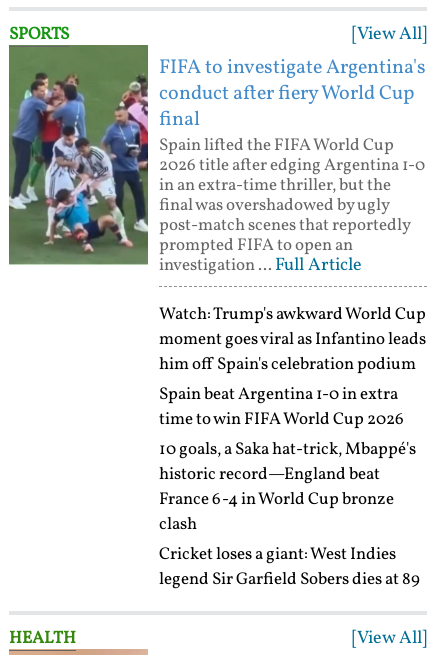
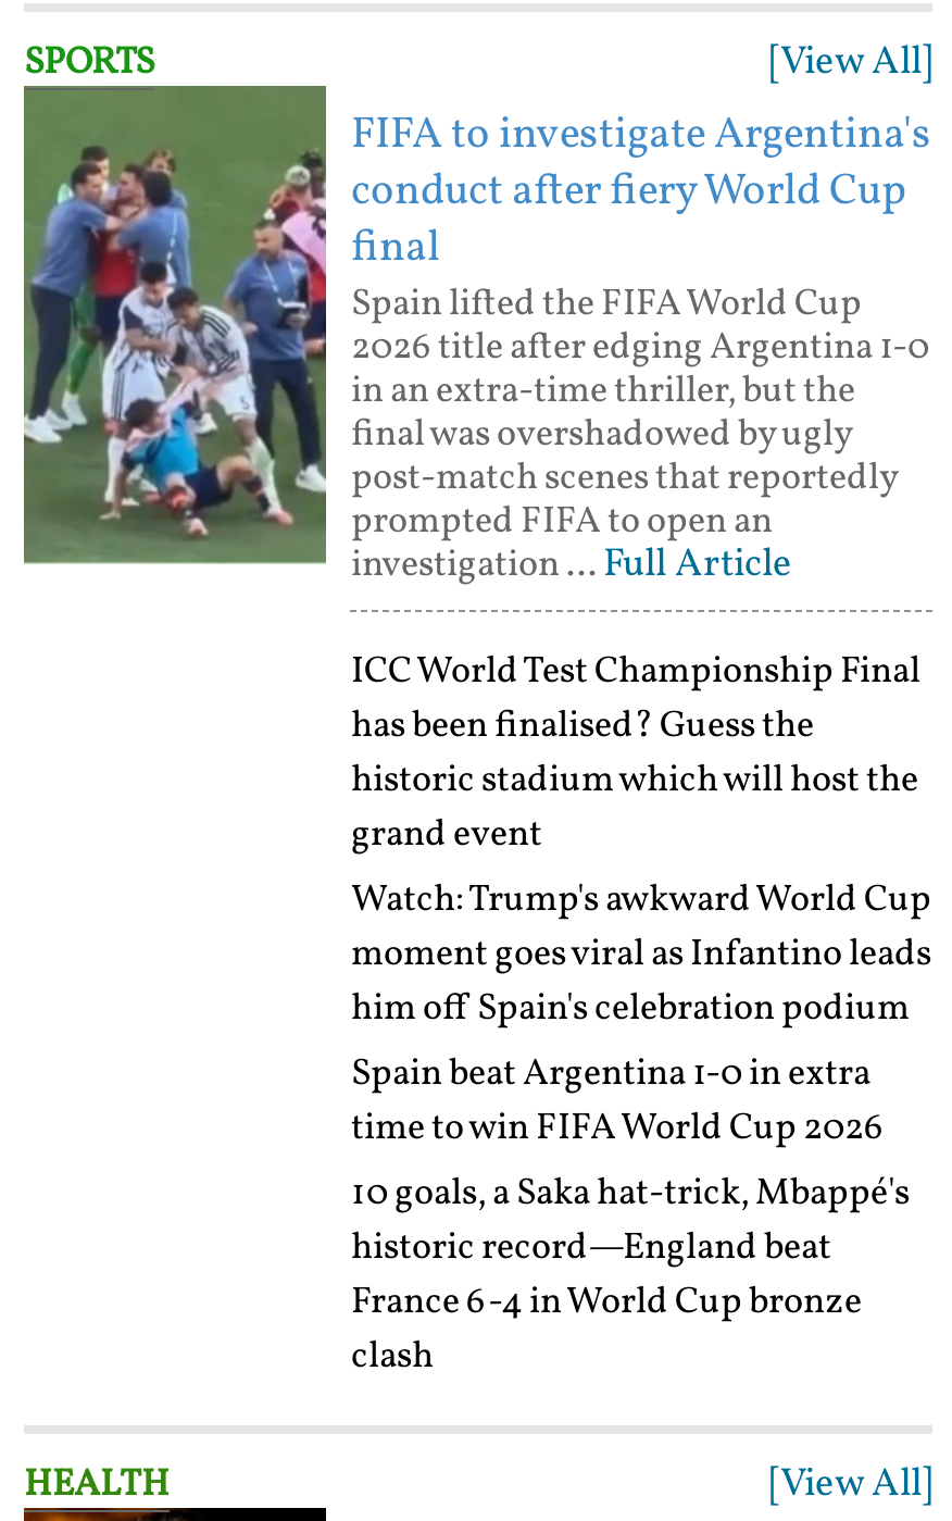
+ ICC World Test Championship Final
+ has been finalised? Guess the
+ historic stadium which will host the
+ grand event

moved down: Watch: Trump's awkward World Cup | moment goes viral as Infantino leads | him off Spain's celebration podium | ... | France 6-4 in World Cup bronze | clash

- Cricket loses a giant: West Indies
- legend Sir Garfield Sobers dies at 89
